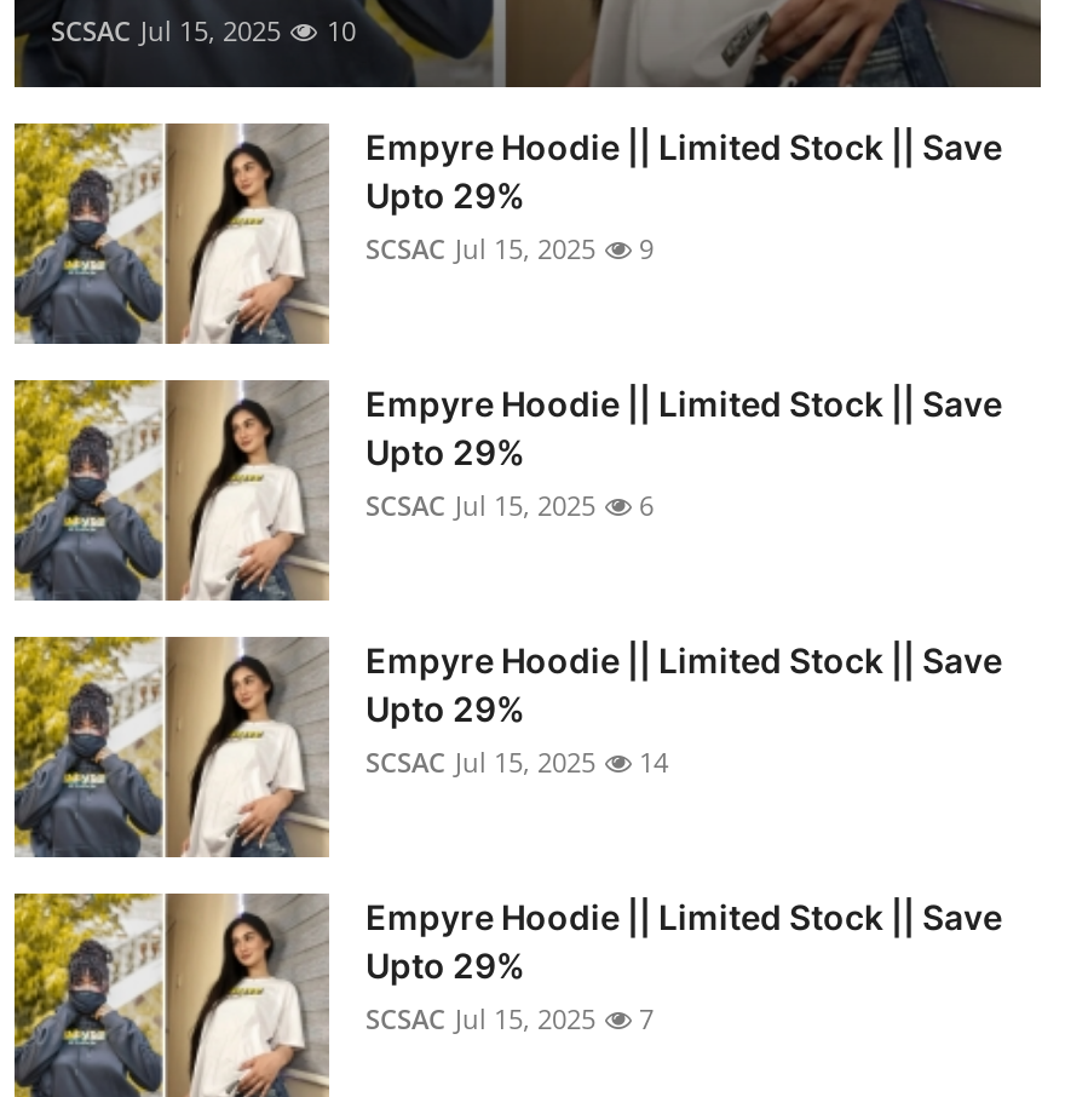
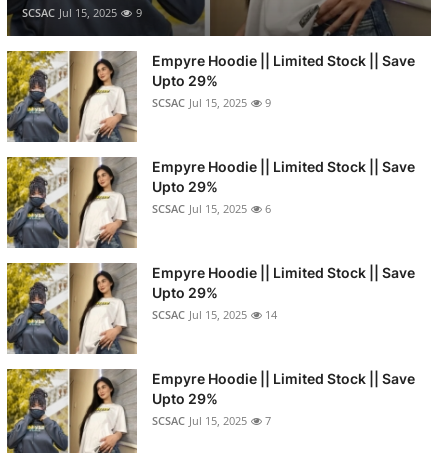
- SCSAC Jul 15, 2025 10
+ SCSAC Jul 15, 2025 9
